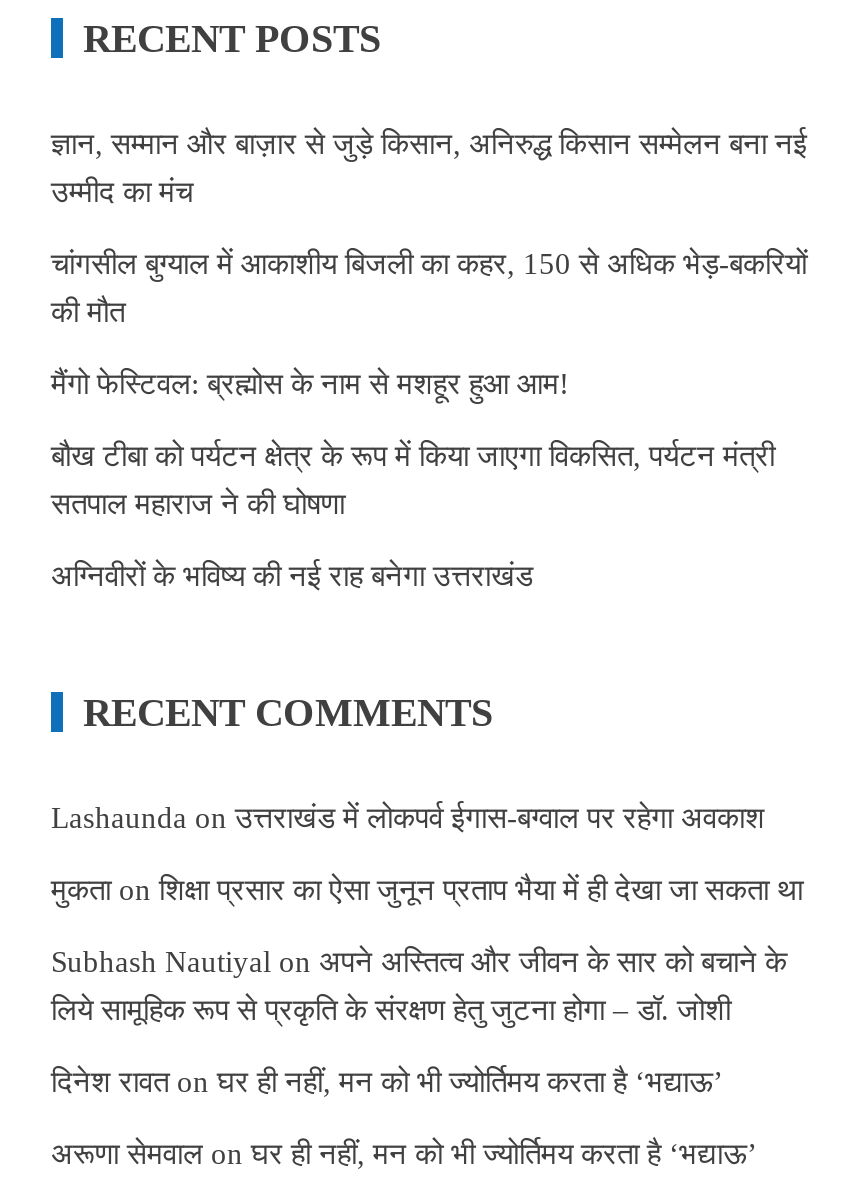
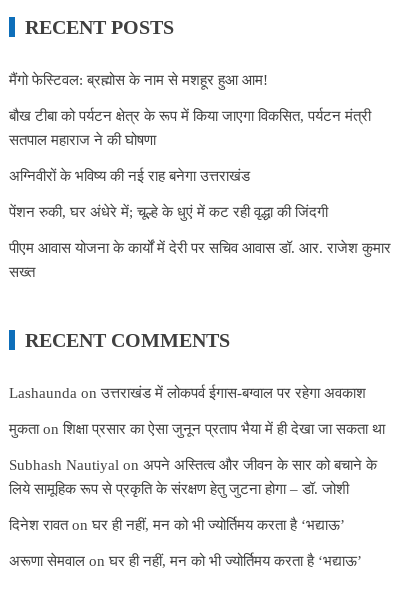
- ज्ञान, सम्मान और बाज़ार से जुड़े किसान, अनिरुद्ध किसान सम्मेलन बना नई
- उम्मीद का मंच
- चांगसील बुग्याल में आकाशीय बिजली का कहर, 150 से अधिक भेड़-बकरियों
- की मौत

moved up: मैंगो फेस्टिवल: ब्रह्मोस के नाम से मशहूर हुआ आम! | बौख टीबा को पर्यटन क्षेत्र के रूप में किया जाएगा विकसित, पर्यटन मंत्री | सतपाल महाराज ने की घोषणा | अग्निवीरों के भविष्य की नई राह बनेगा उत्तराखंड

+ पेंशन रुकी, घर अंधेरे में; चूल्हे के धुएं में कट रही वृद्धा की जिंदगी
+ पीएम आवास योजना के कार्यों में देरी पर सचिव आवास डॉ. आर. राजेश कुमार
+ सख्त
